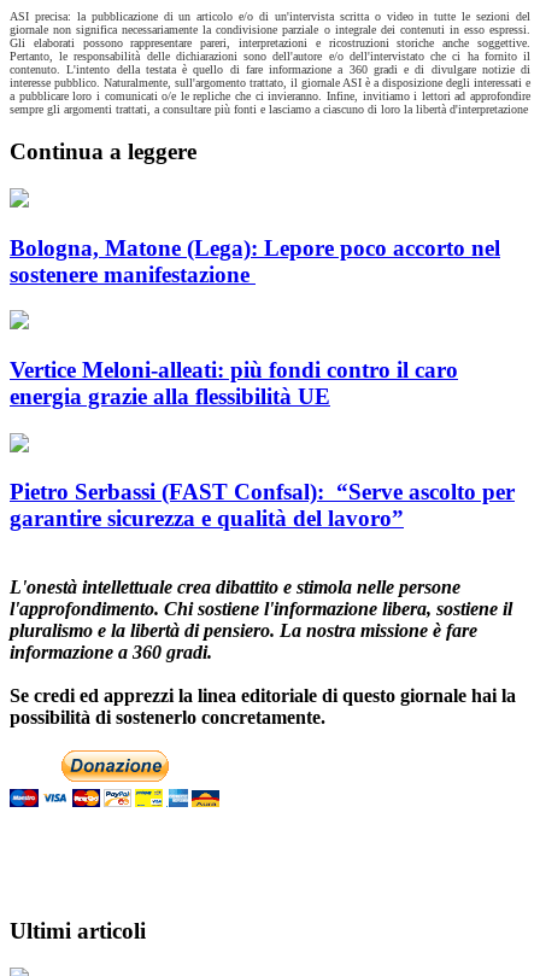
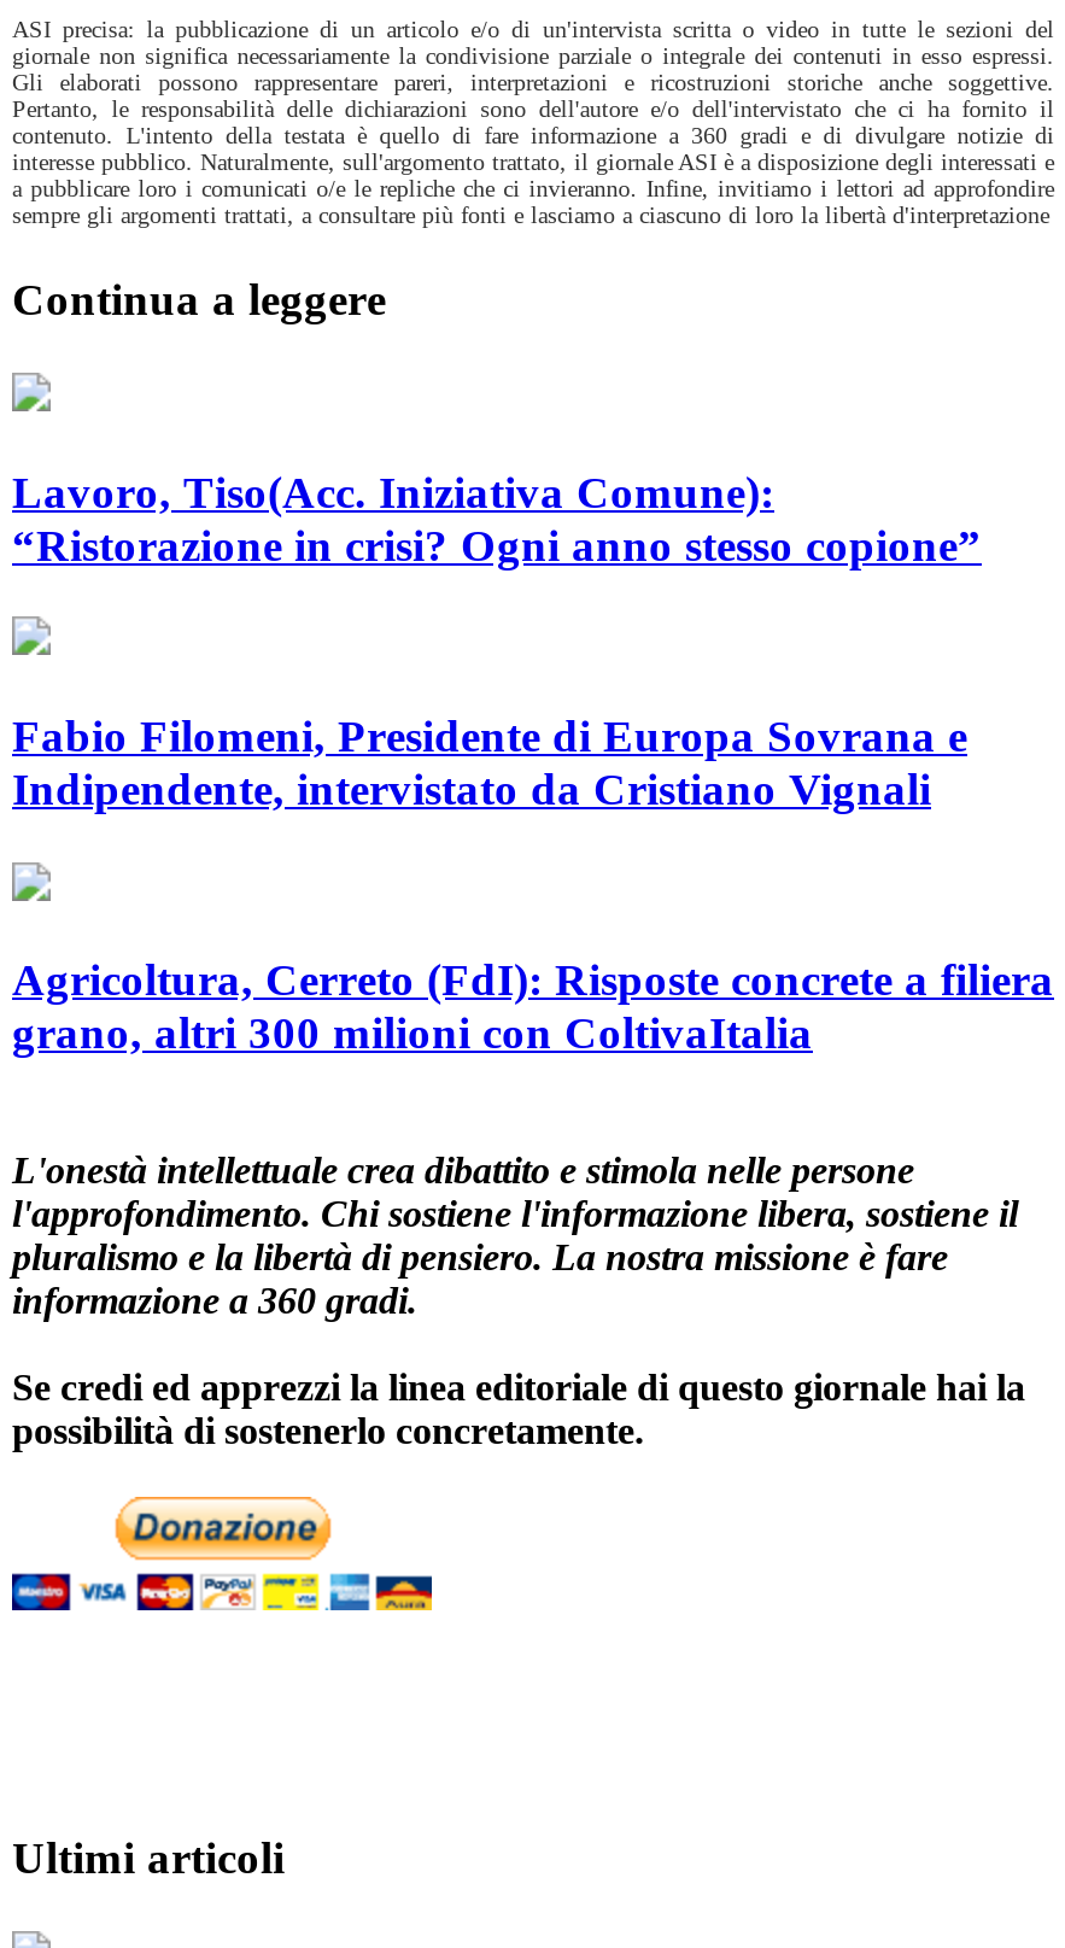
- Bologna, Matone (Lega): Lepore poco accorto nel
- sostenere manifestazione
+ Lavoro, Tiso(Acc. Iniziativa Comune):
+ “Ristorazione in crisi? Ogni anno stesso copione”

- Vertice Meloni-alleati: più fondi contro il caro
- energia grazie alla flessibilità UE
+ Fabio Filomeni, Presidente di Europa Sovrana e
+ Indipendente, intervistato da Cristiano Vignali

- Pietro Serbassi (FAST Confsal): “Serve ascolto per
- garantire sicurezza e qualità del lavoro”
+ Agricoltura, Cerreto (FdI): Risposte concrete a filiera
+ grano, altri 300 milioni con ColtivaItalia
